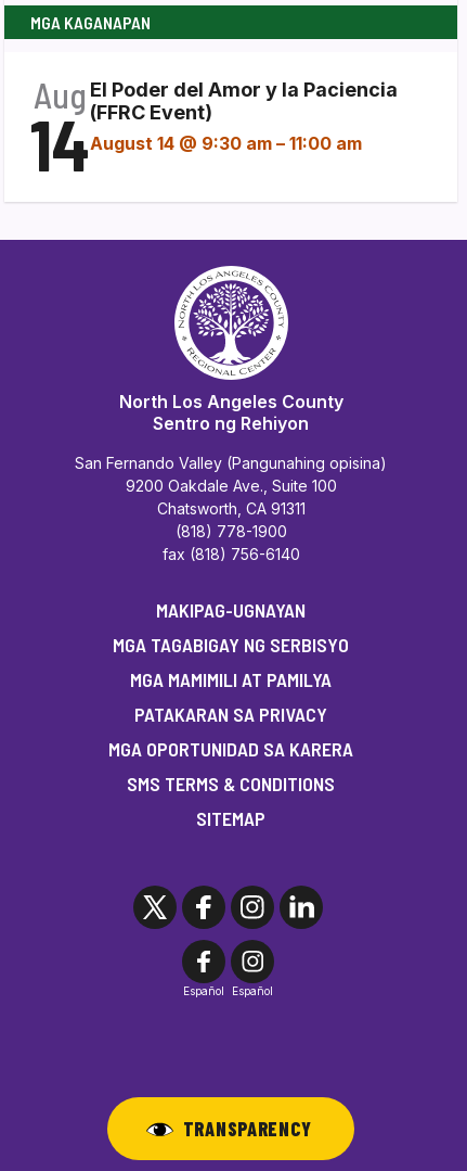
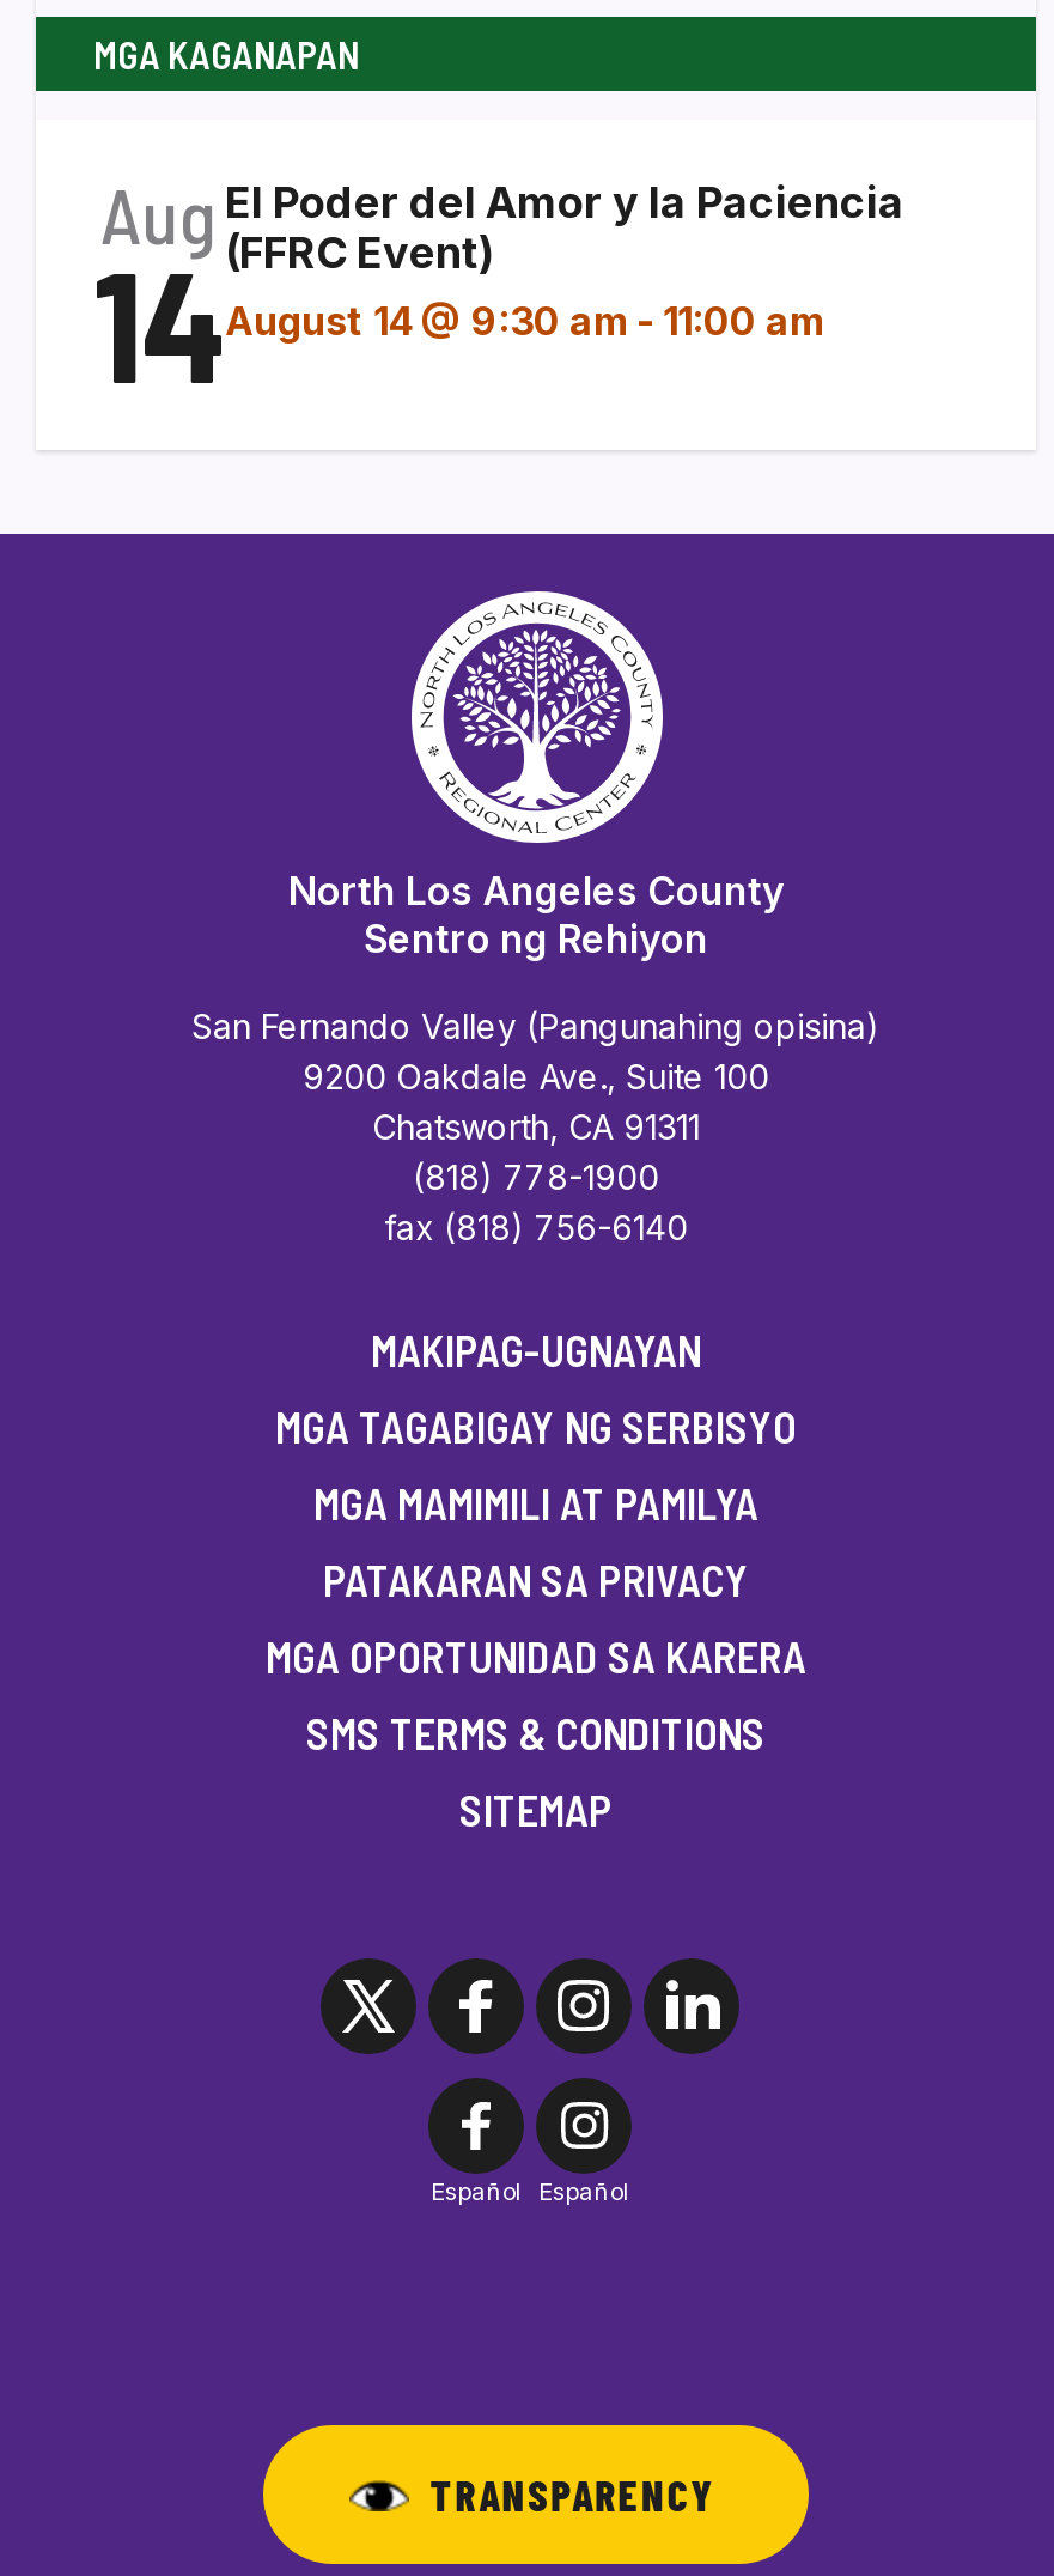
- August 14 @ 9:30 am – 11:00 am
+ August 14 @ 9:30 am - 11:00 am
